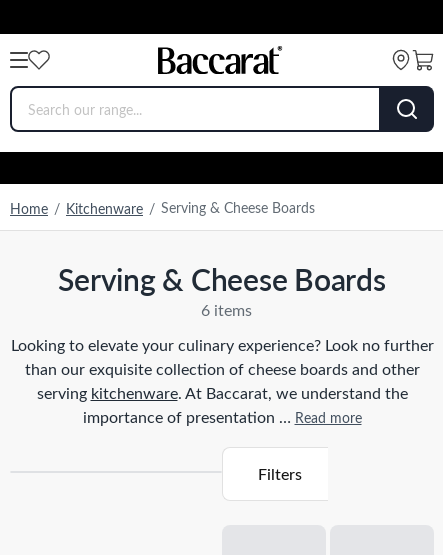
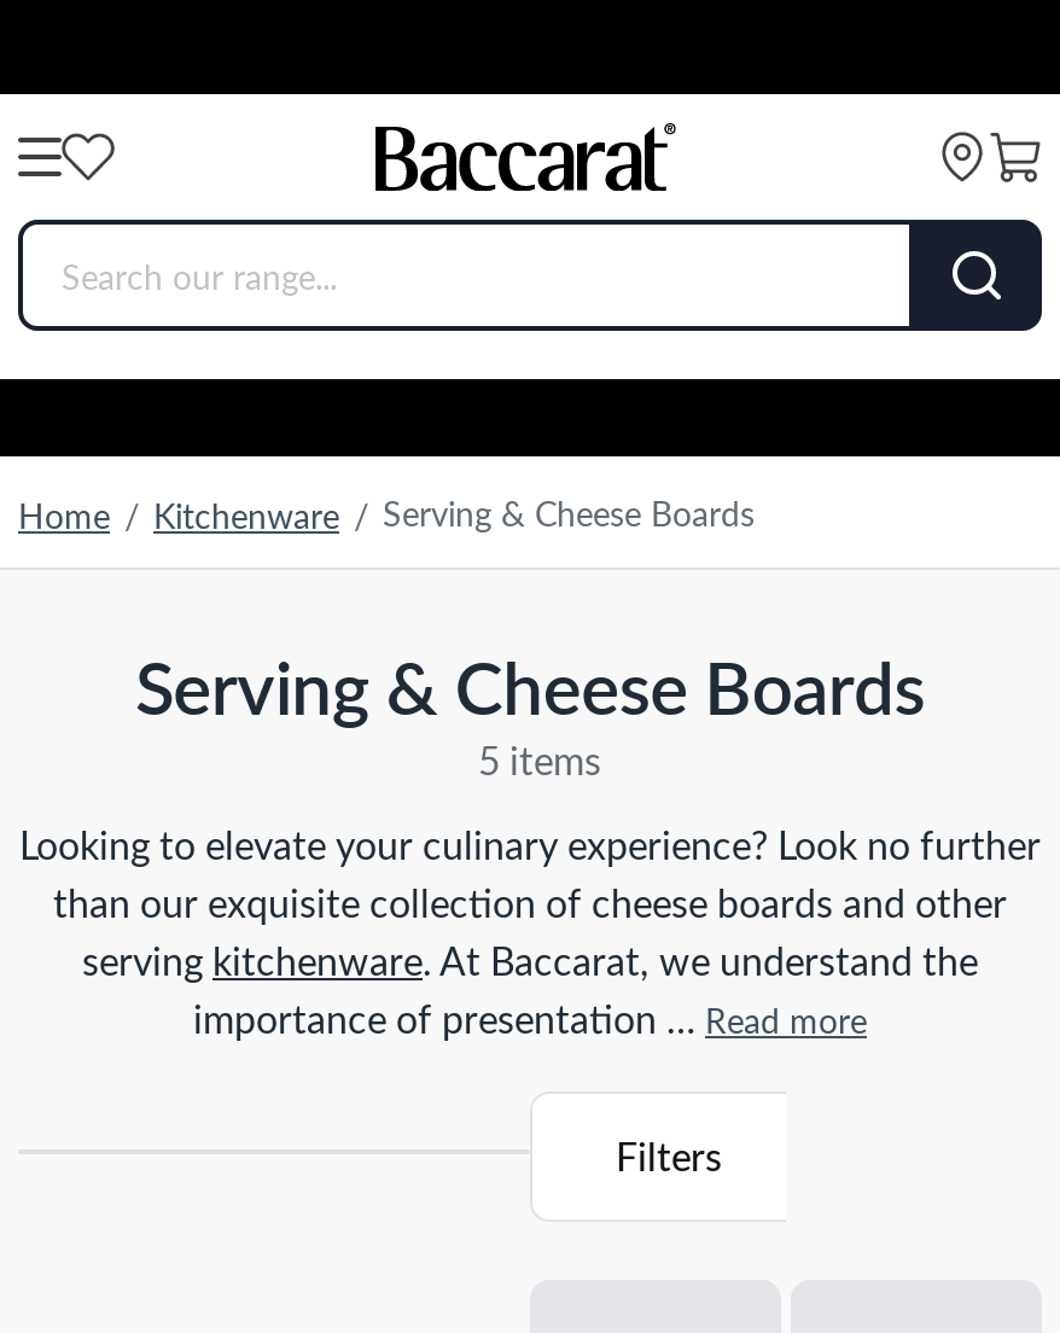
- 6 items
+ 5 items
